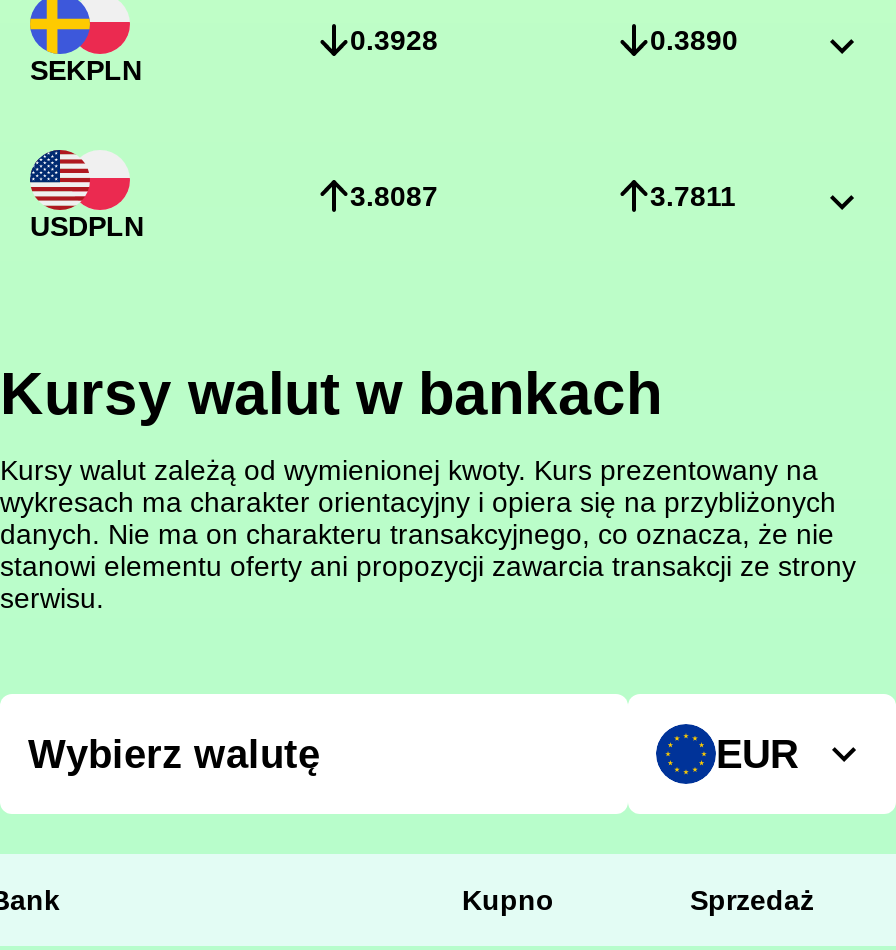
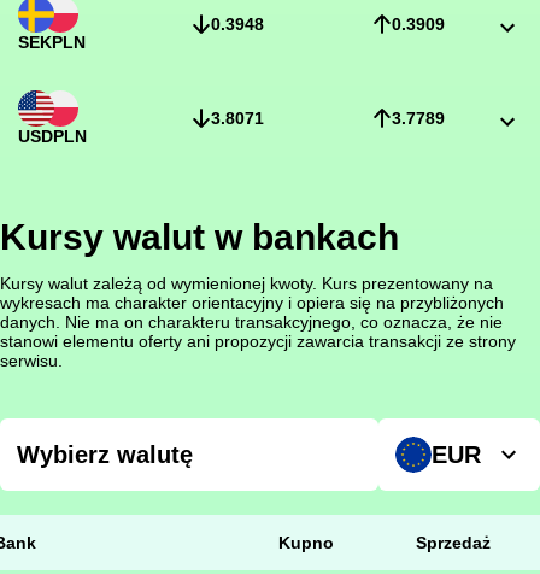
- 0.3928
+ 0.3948

- 0.3890
+ 0.3909

- 3.8087
+ 3.8071

- 3.7811
+ 3.7789
